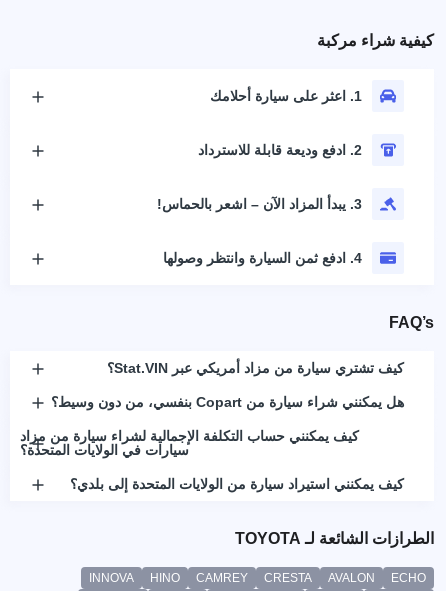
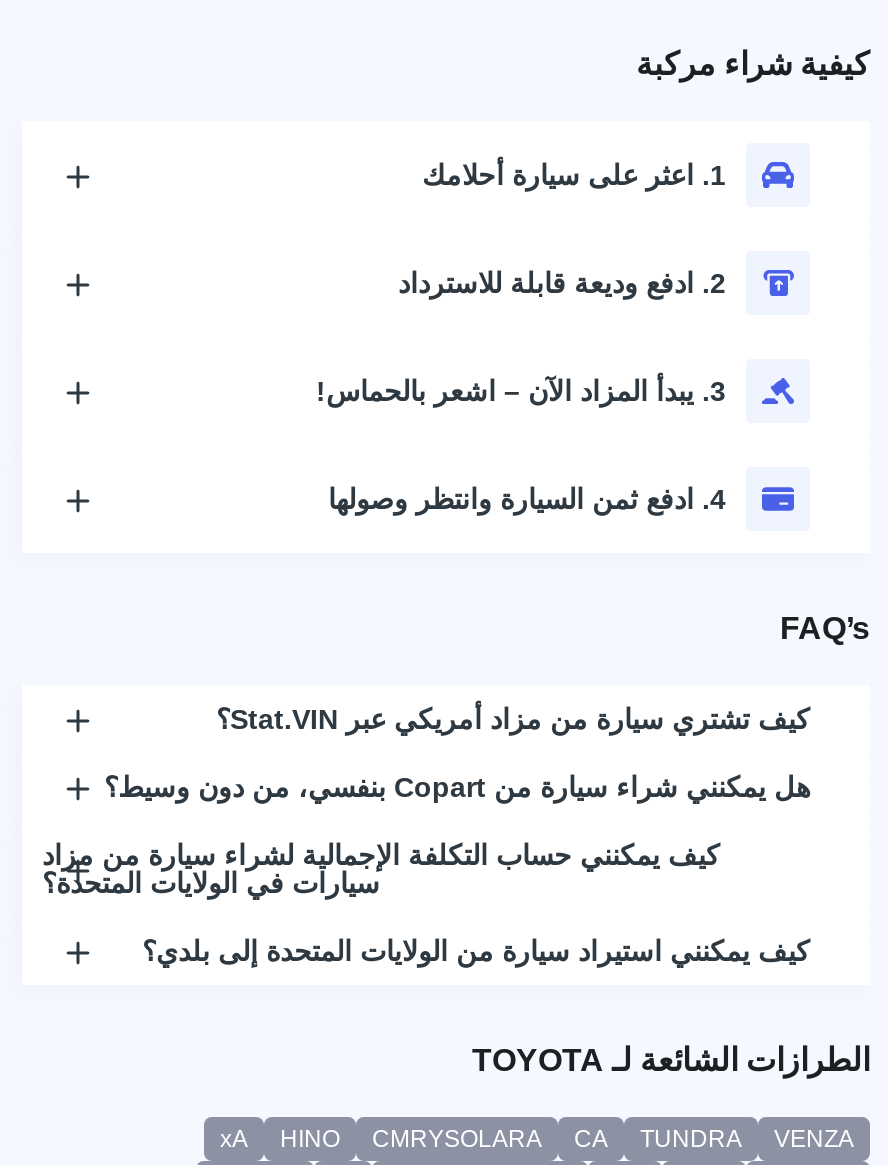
- INNOVA
+ xA

- ECHO
- AVALON
- CRESTA
- CAMREY
+ VENZA
+ TUNDRA
+ CA
+ CMRYSOLARA
